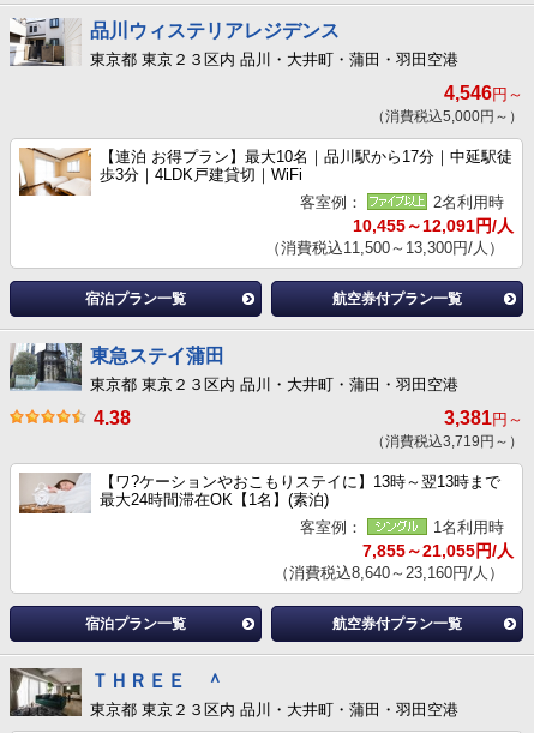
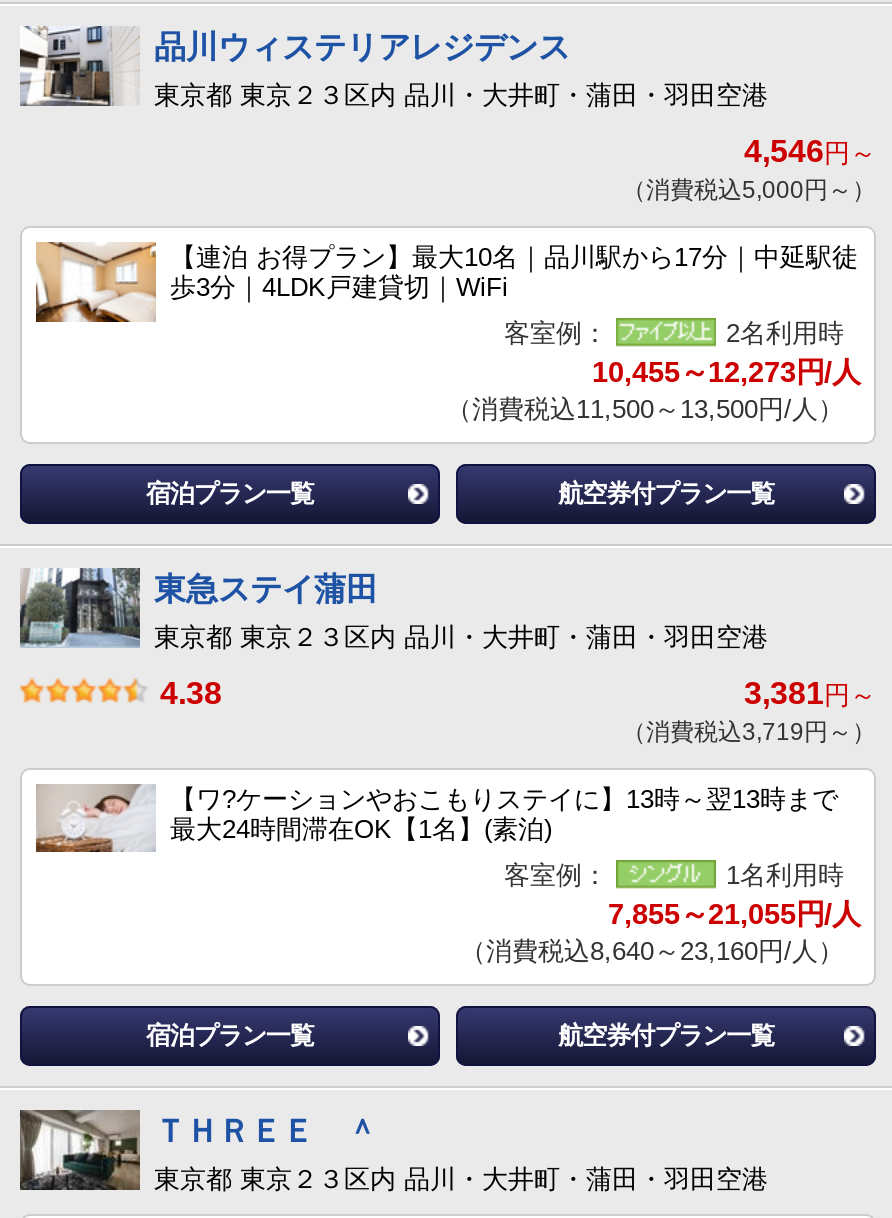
- 10,455～12,091円/人
+ 10,455～12,273円/人

- （消費税込11,500～13,300円/人）
+ （消費税込11,500～13,500円/人）
